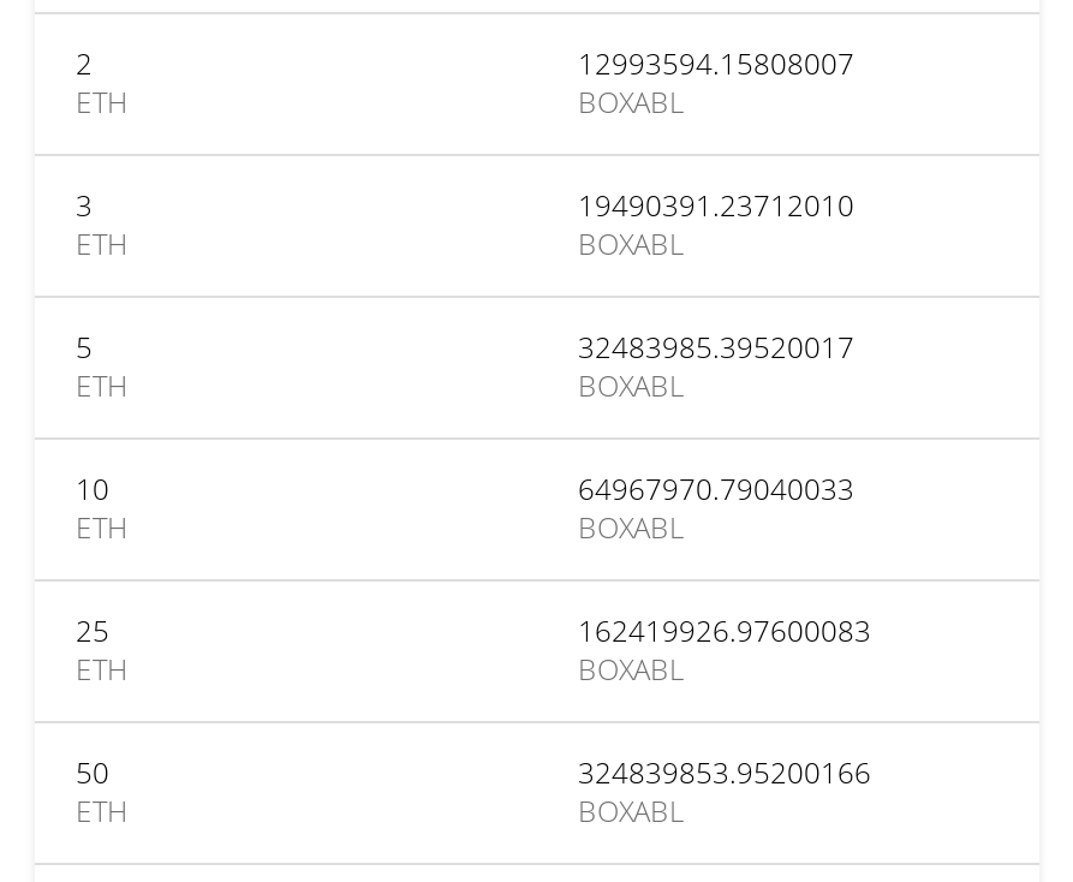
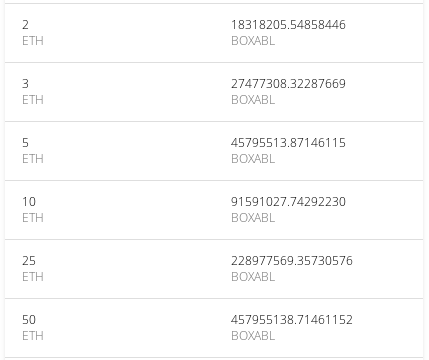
- 12993594.15808007
+ 18318205.54858446

- 19490391.23712010
+ 27477308.32287669

- 32483985.39520017
+ 45795513.87146115

- 64967970.79040033
+ 91591027.74292230

- 162419926.97600083
+ 228977569.35730576

- 324839853.95200166
+ 457955138.71461152
